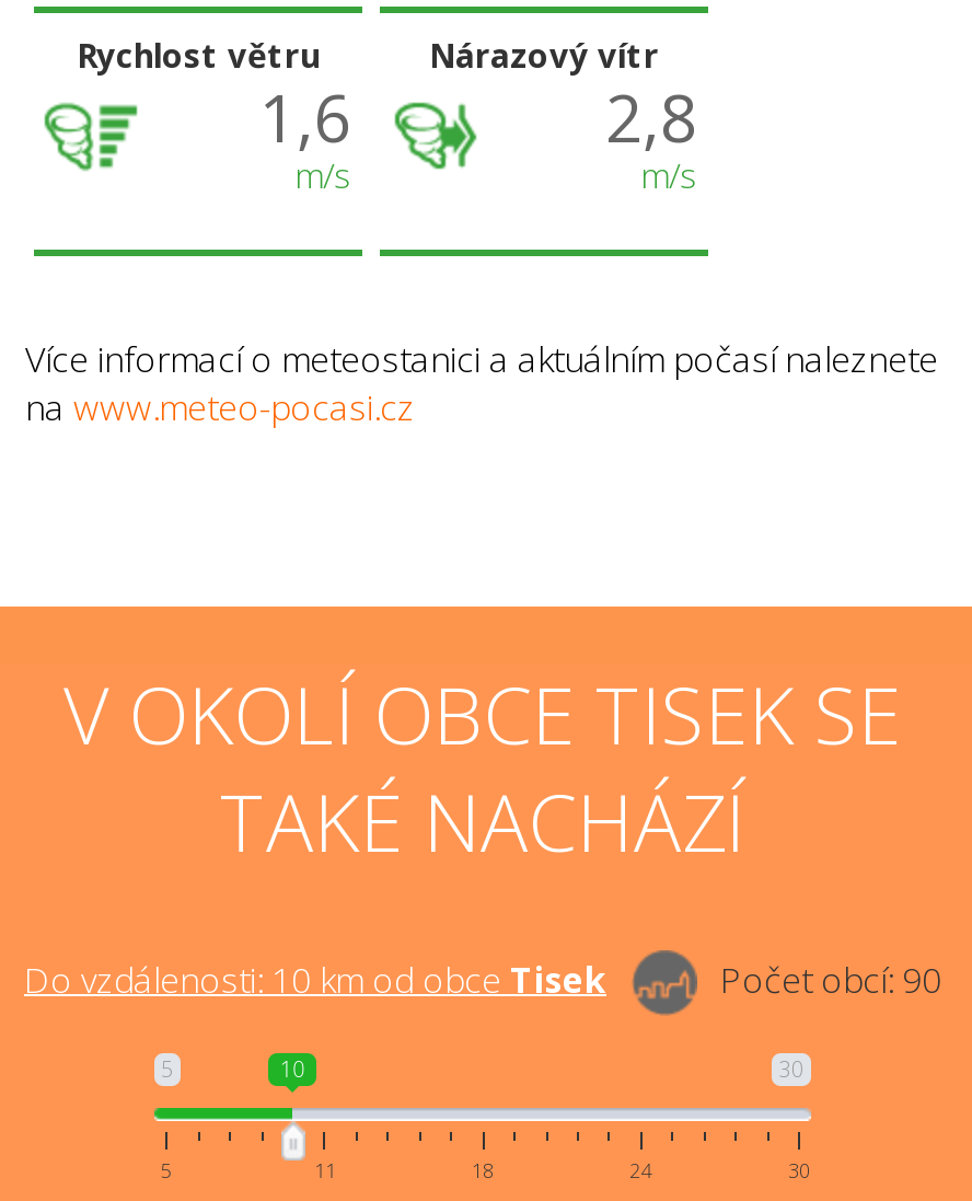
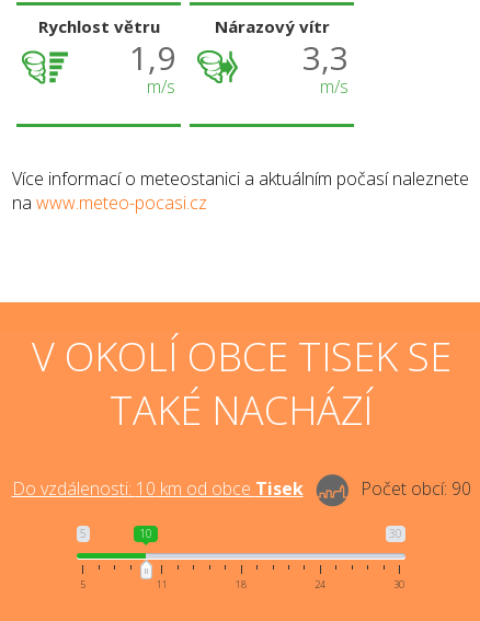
- 1,6
+ 1,9

- 2,8
+ 3,3
